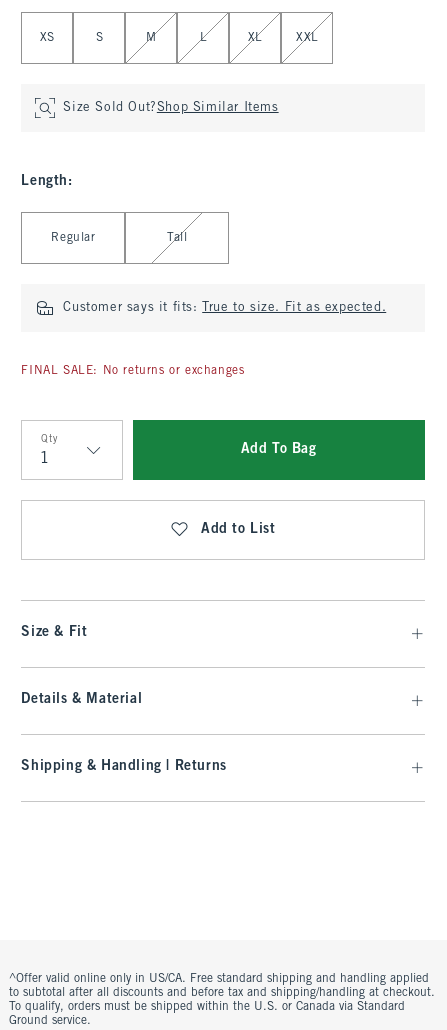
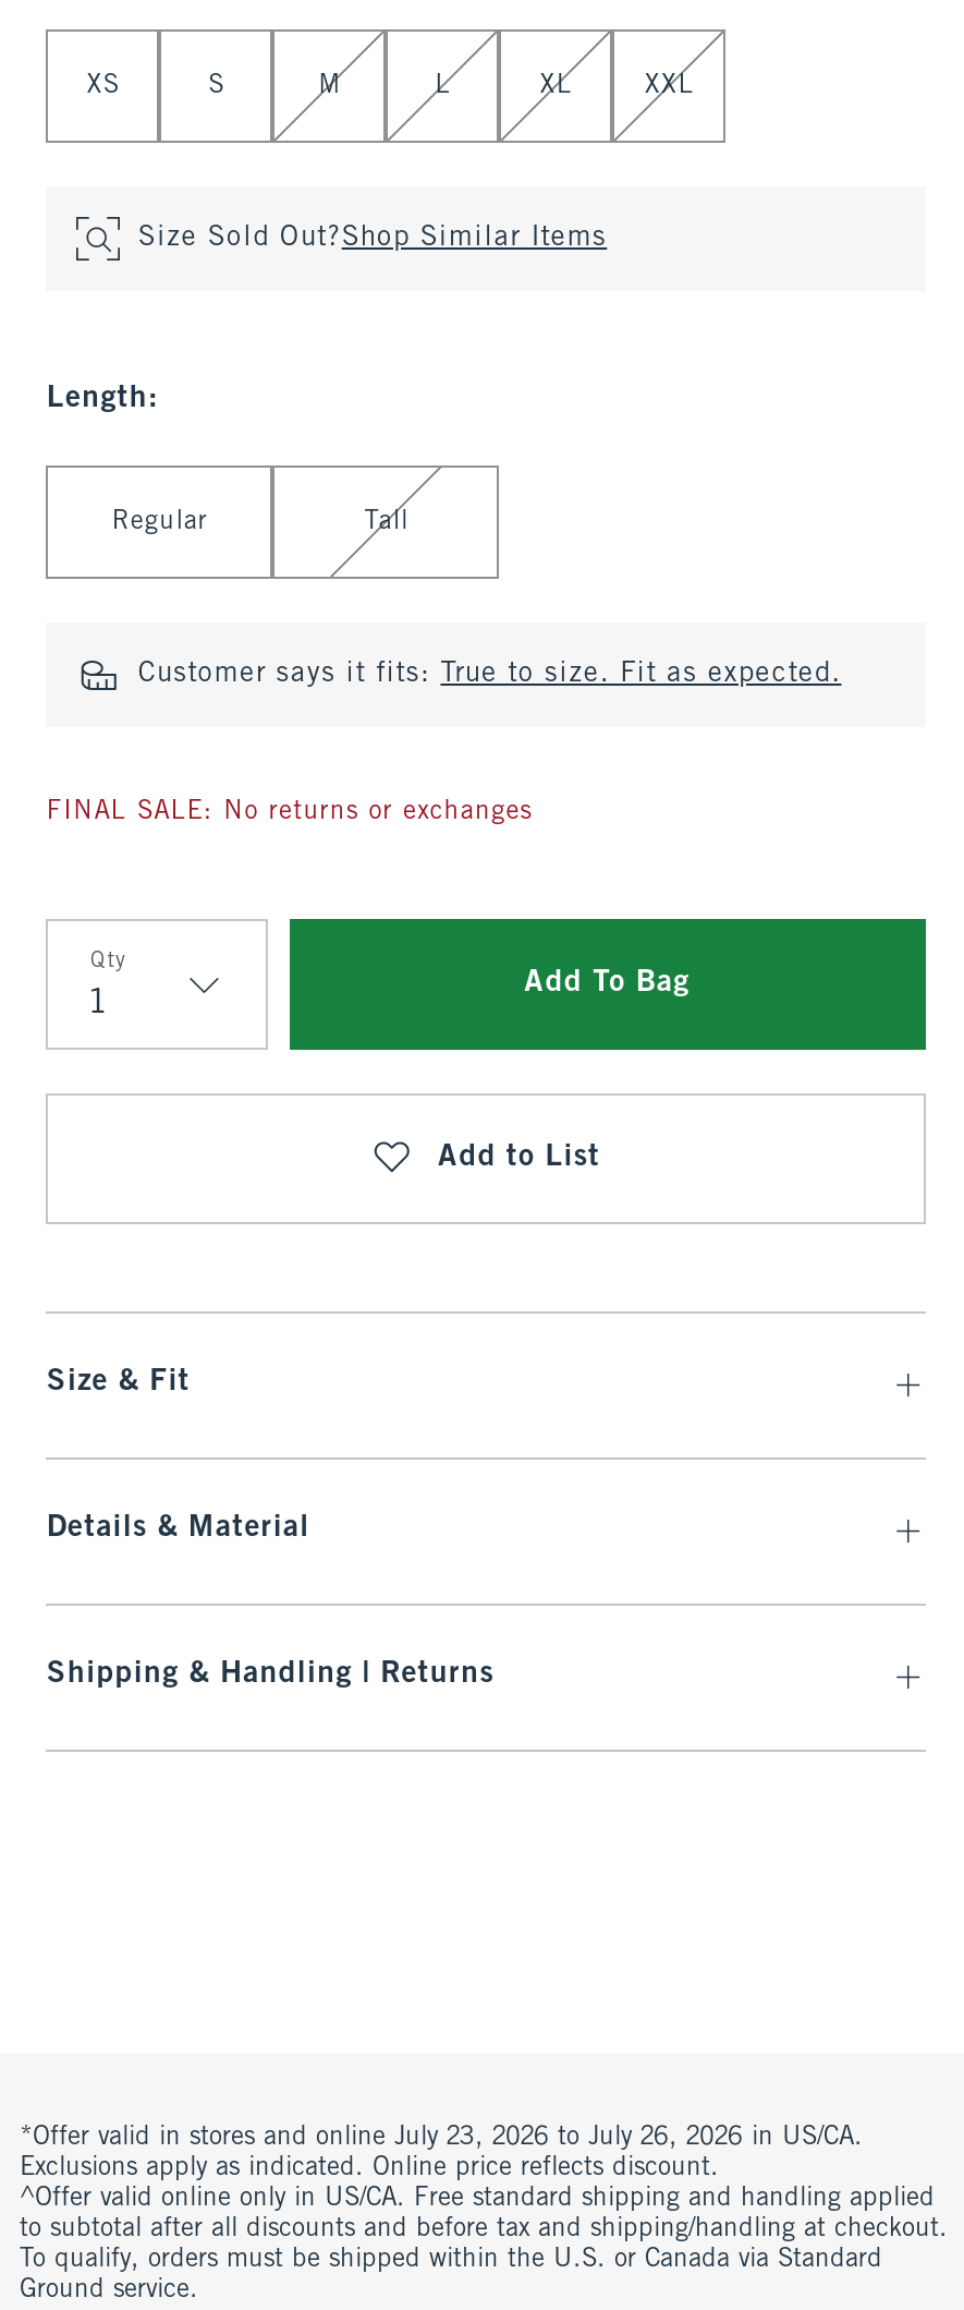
+ *Offer valid in stores and online July 23, 2026 to July 26, 2026 in US/CA.
+ Exclusions apply as indicated. Online price reflects discount.
